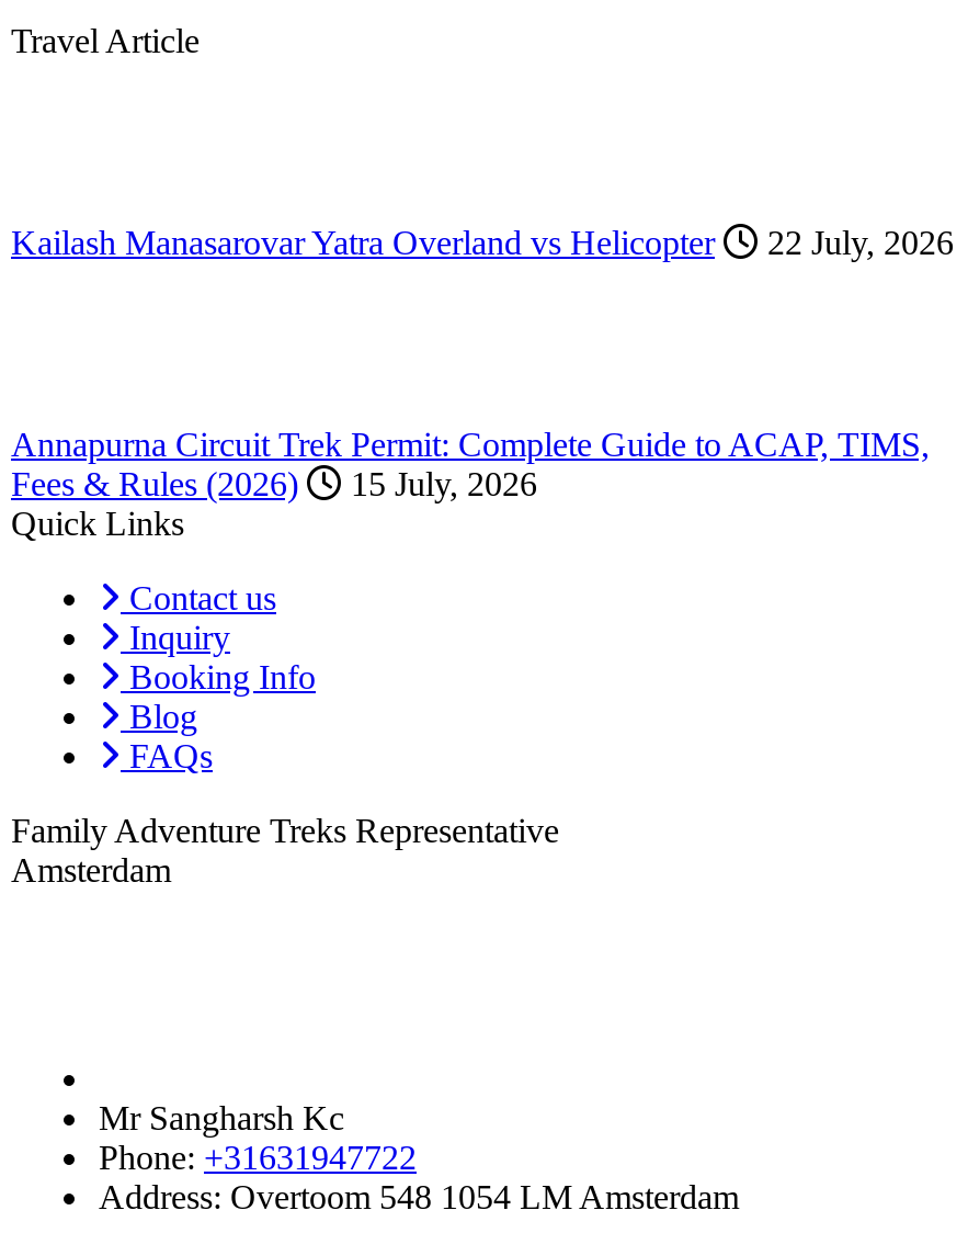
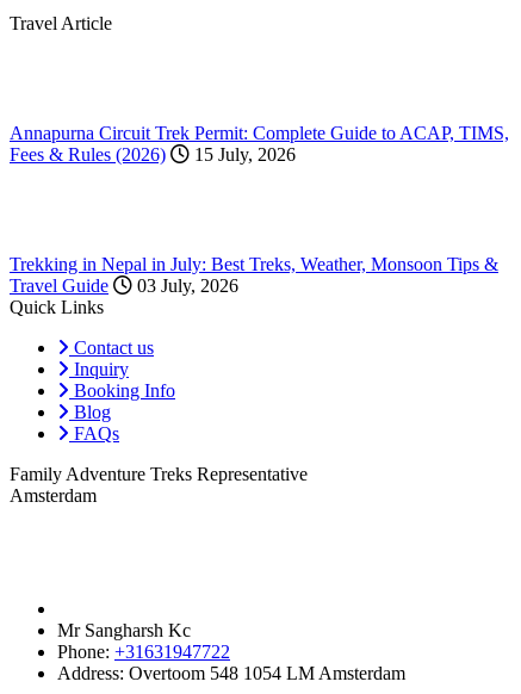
- Kailash Manasarovar Yatra Overland vs Helicopter
- 22 July, 2026

moved up: Annapurna Circuit Trek Permit: Complete Guide to ACAP, TIMS, | Fees & Rules (2026) | 15 July, 2026

+ Trekking in Nepal in July: Best Treks, Weather, Monsoon Tips &
+ Travel Guide
+ 03 July, 2026
